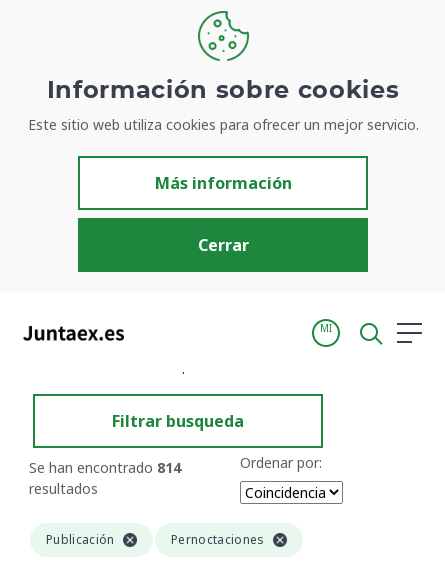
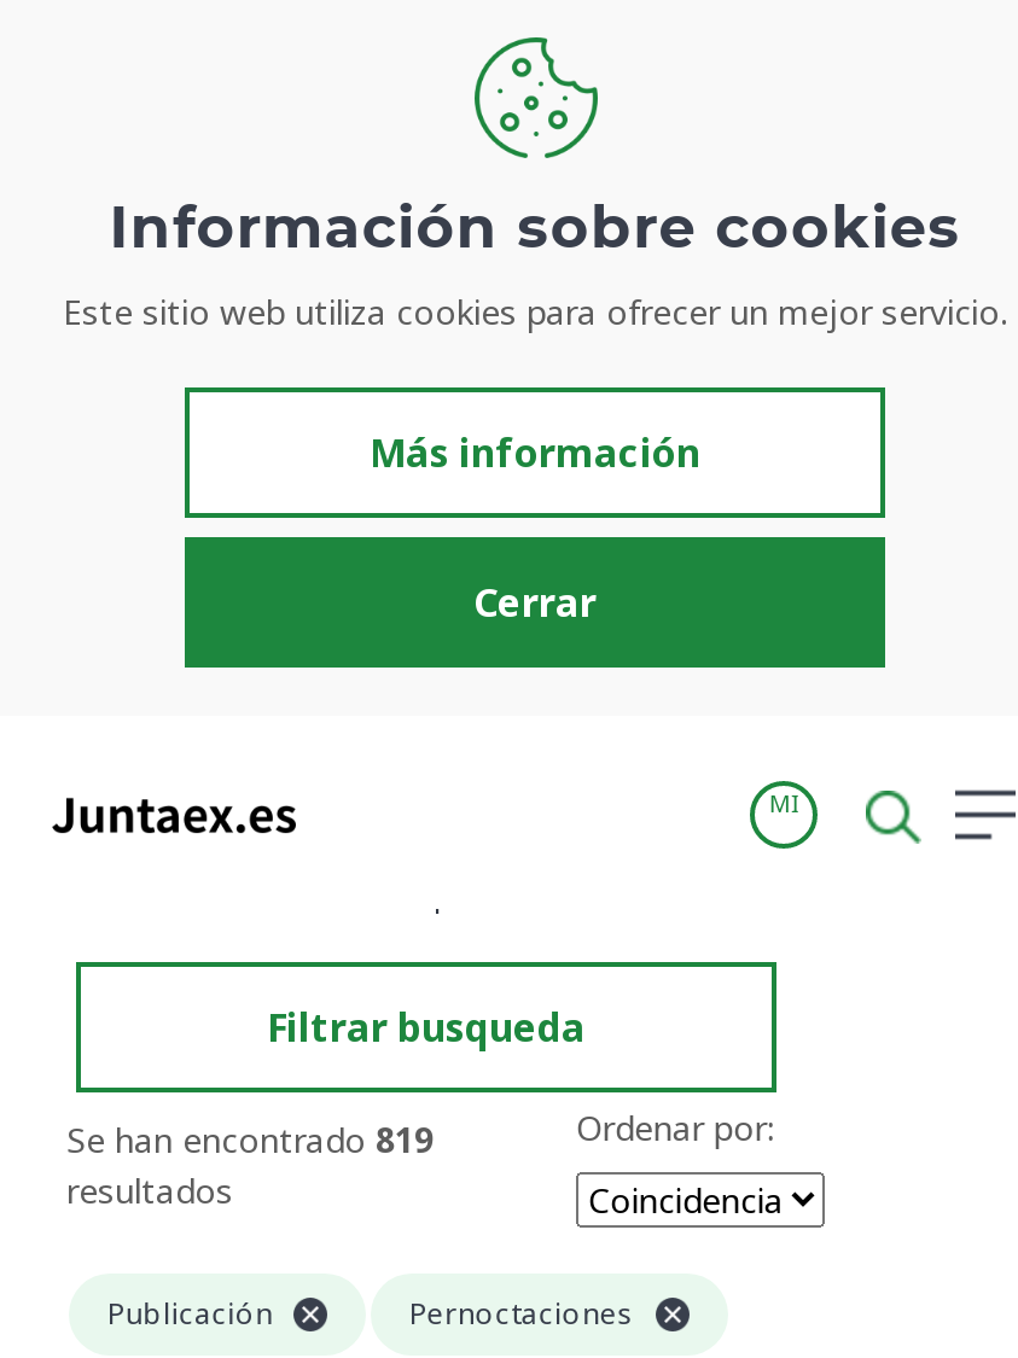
- Se han encontrado 814
+ Se han encontrado 819
